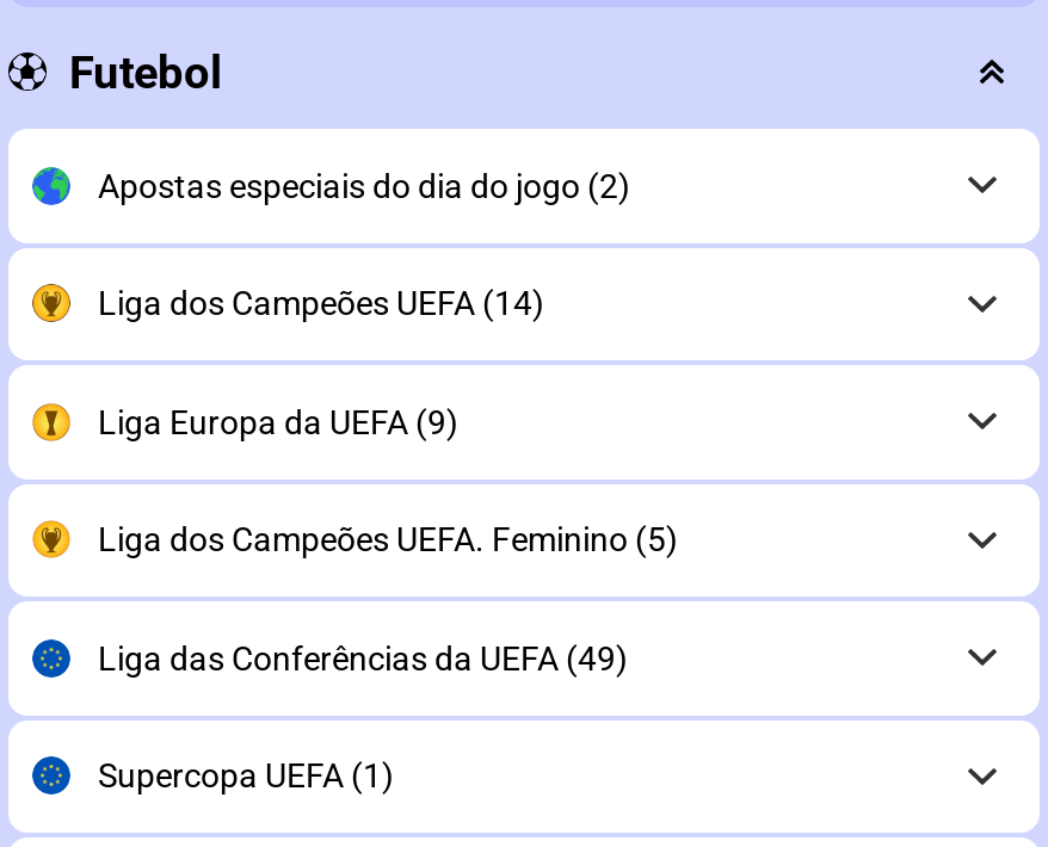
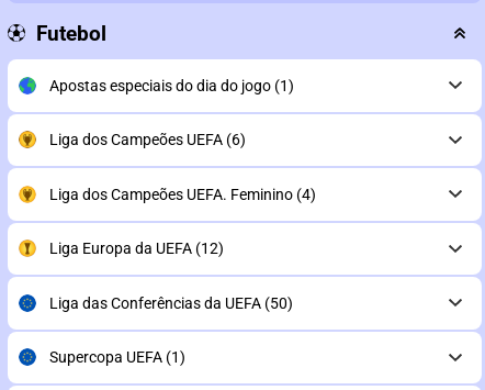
- Apostas especiais do dia do jogo (2)
+ Apostas especiais do dia do jogo (1)

- Liga dos Campeões UEFA (14)
+ Liga dos Campeões UEFA (6)

- Liga Europa da UEFA (9)
+ Liga dos Campeões UEFA. Feminino (4)

- Liga dos Campeões UEFA. Feminino (5)
+ Liga Europa da UEFA (12)

- Liga das Conferências da UEFA (49)
+ Liga das Conferências da UEFA (50)
